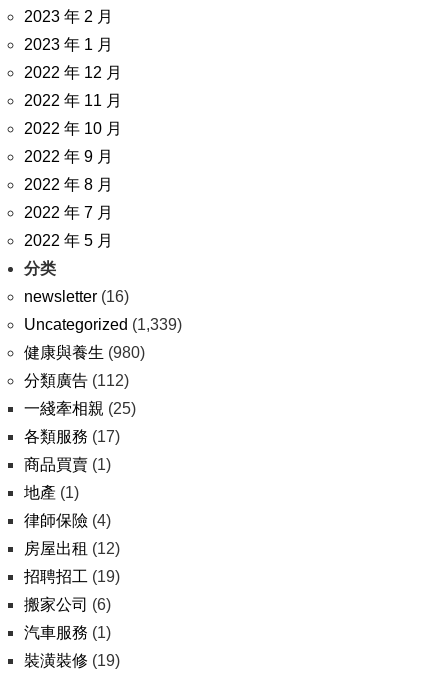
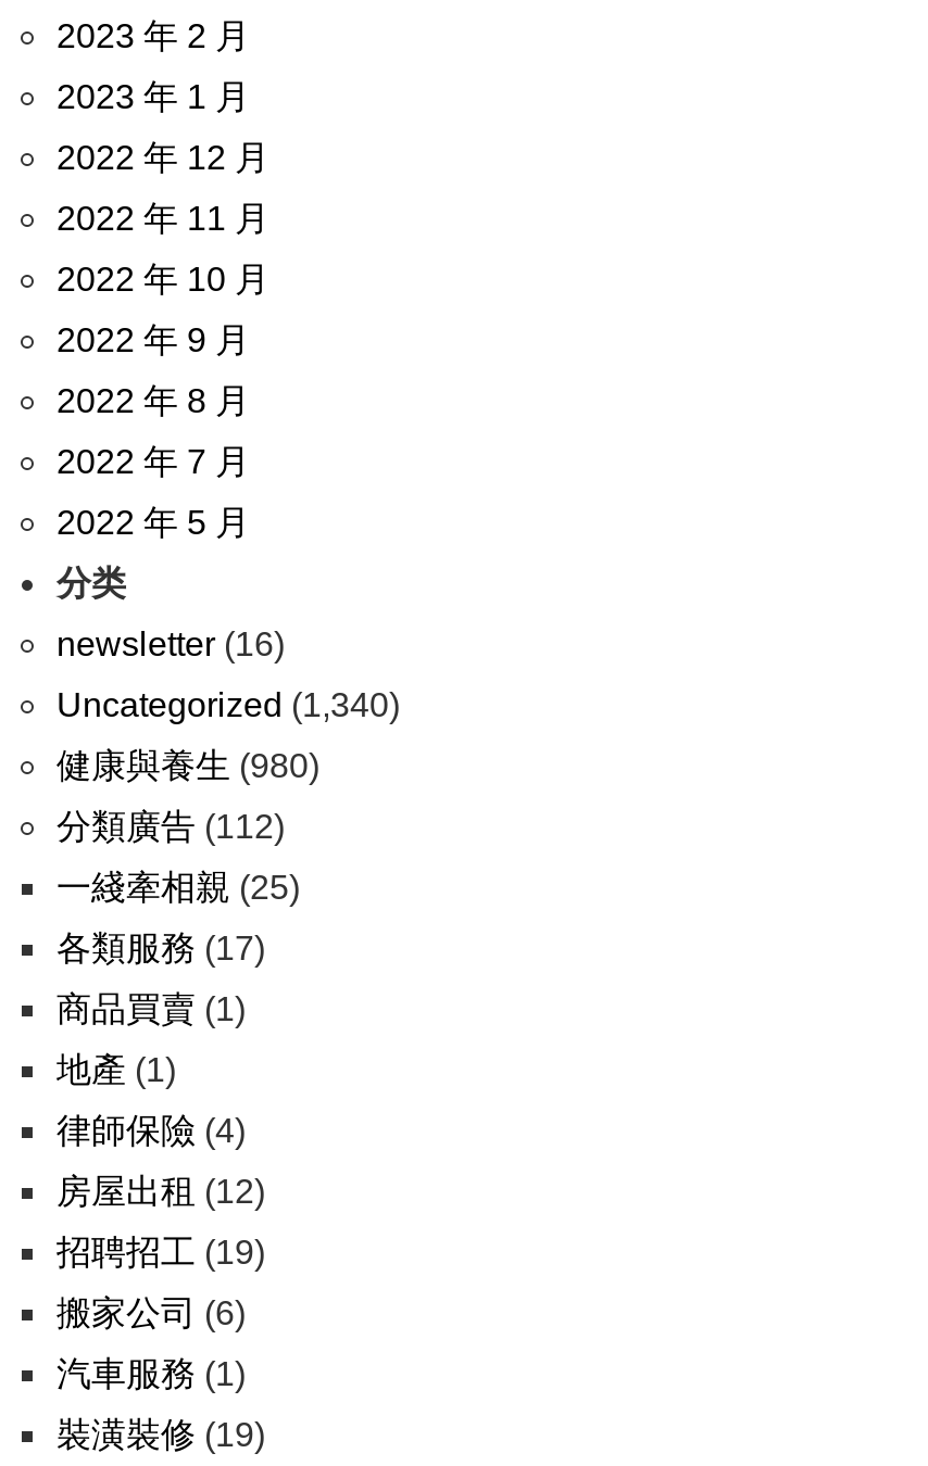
- Uncategorized (1,339)
+ Uncategorized (1,340)
